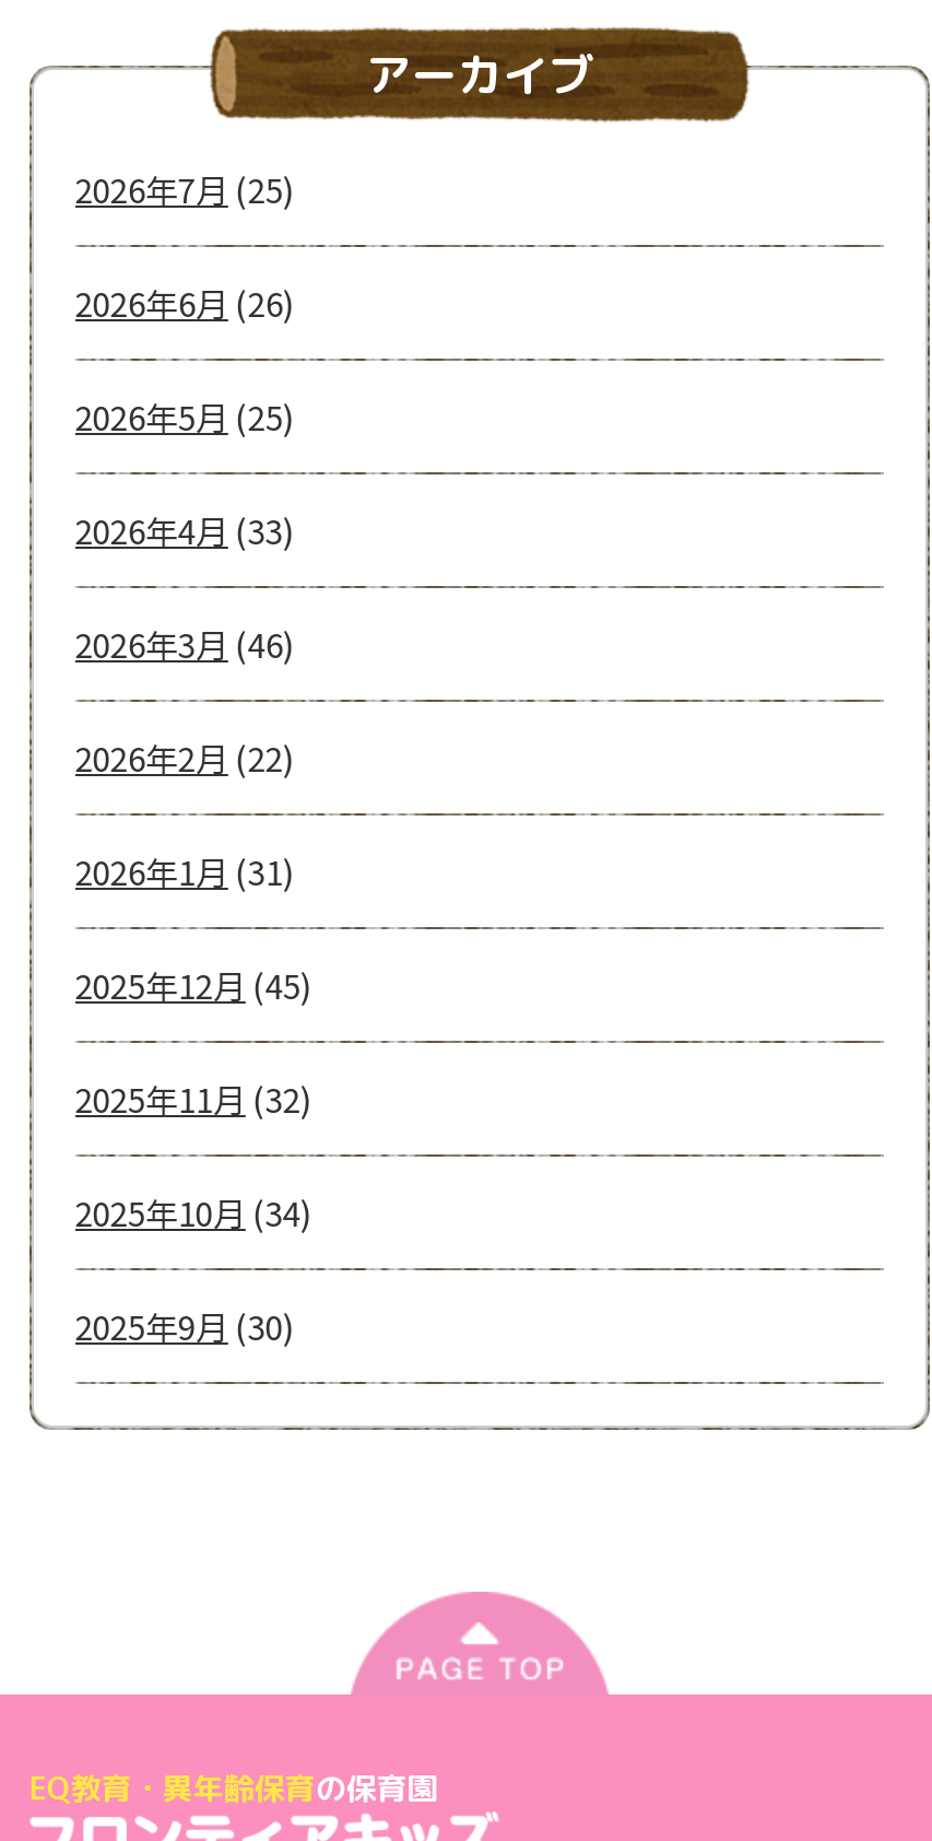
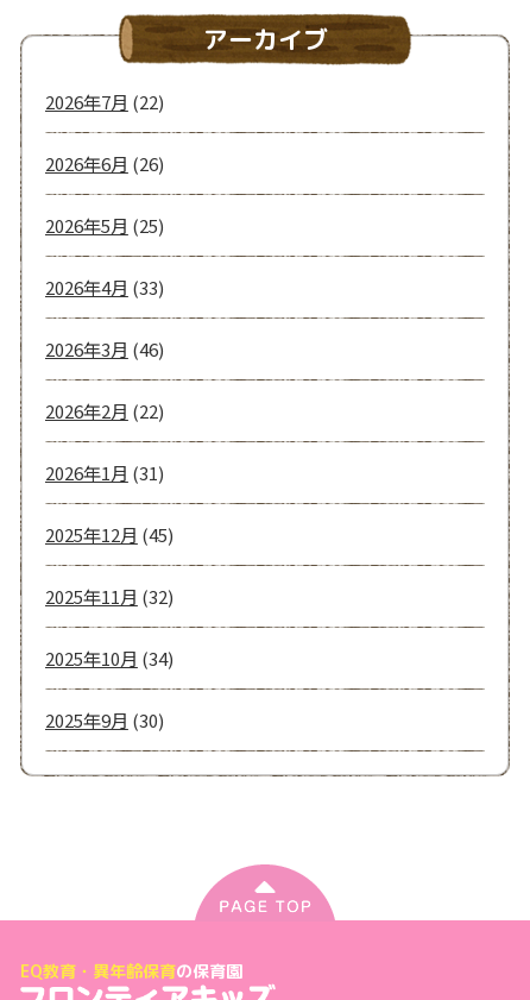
- 2026年7月(25)
+ 2026年7月(22)
